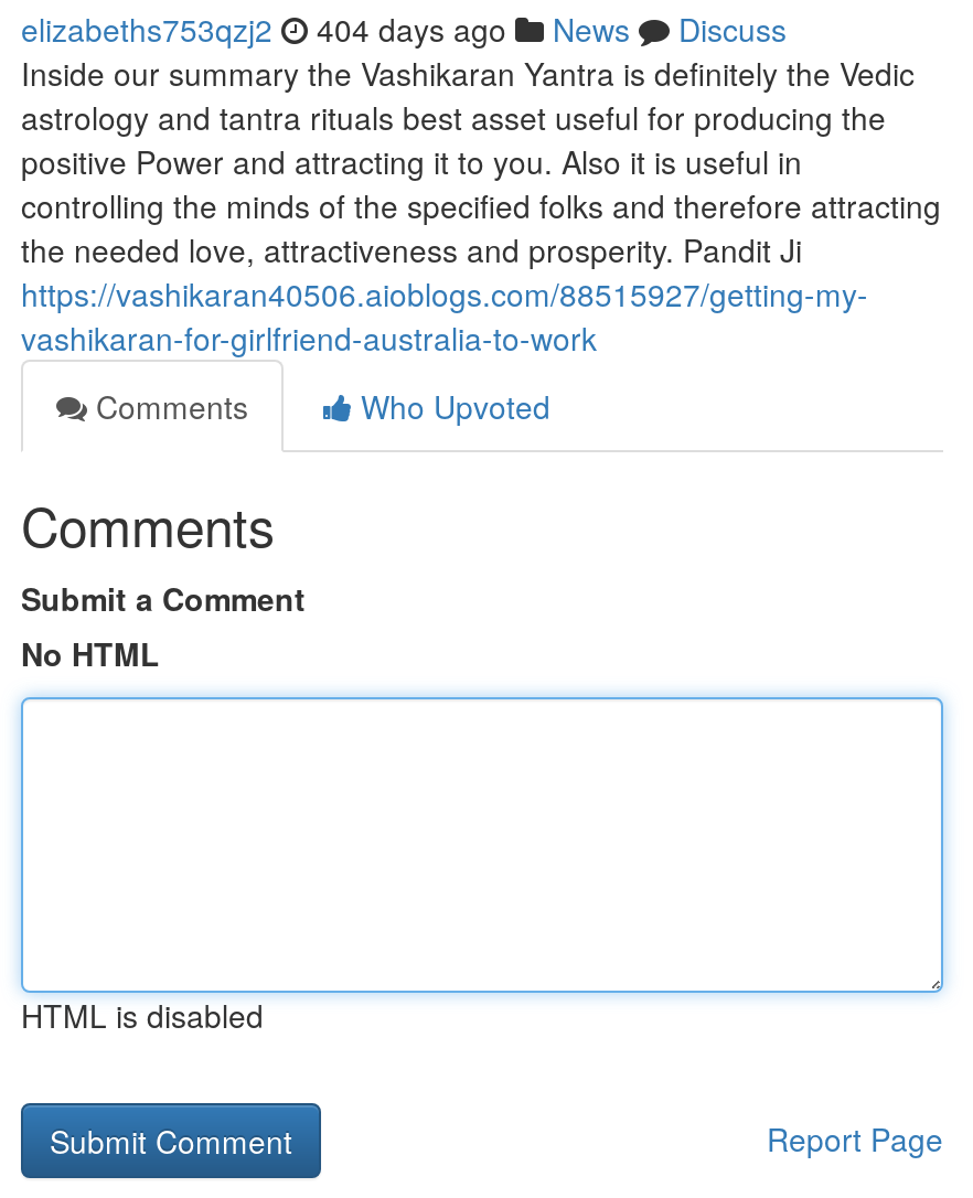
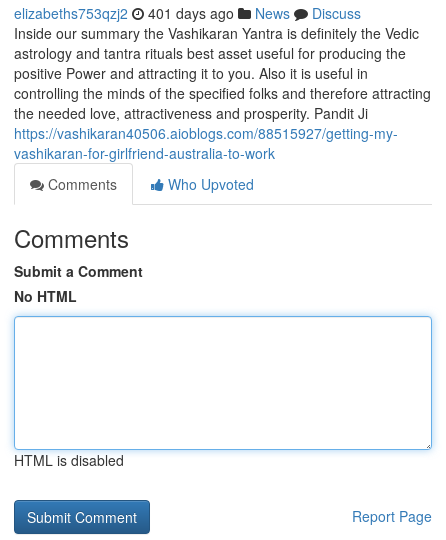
- elizabeths753qzj2 404 days ago News Discuss
+ elizabeths753qzj2 401 days ago News Discuss
